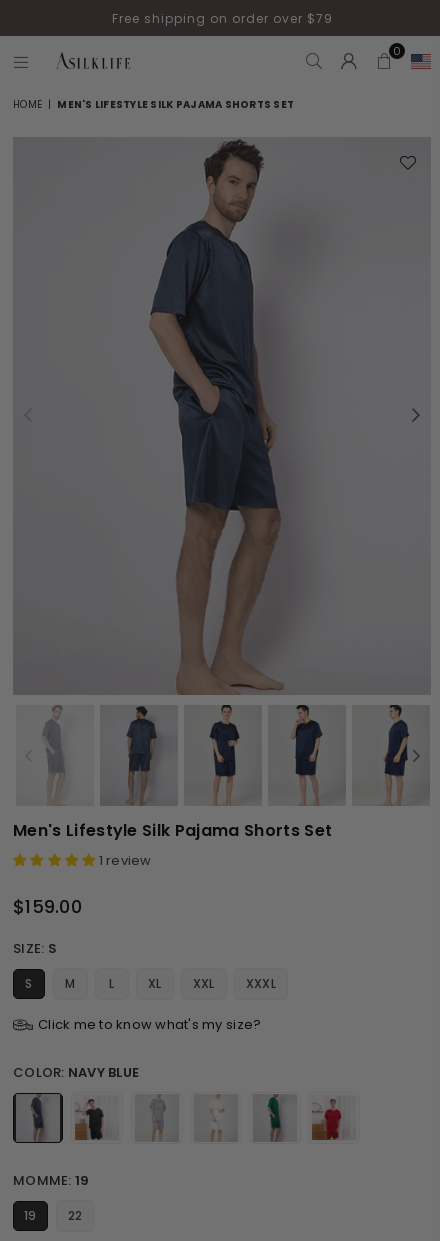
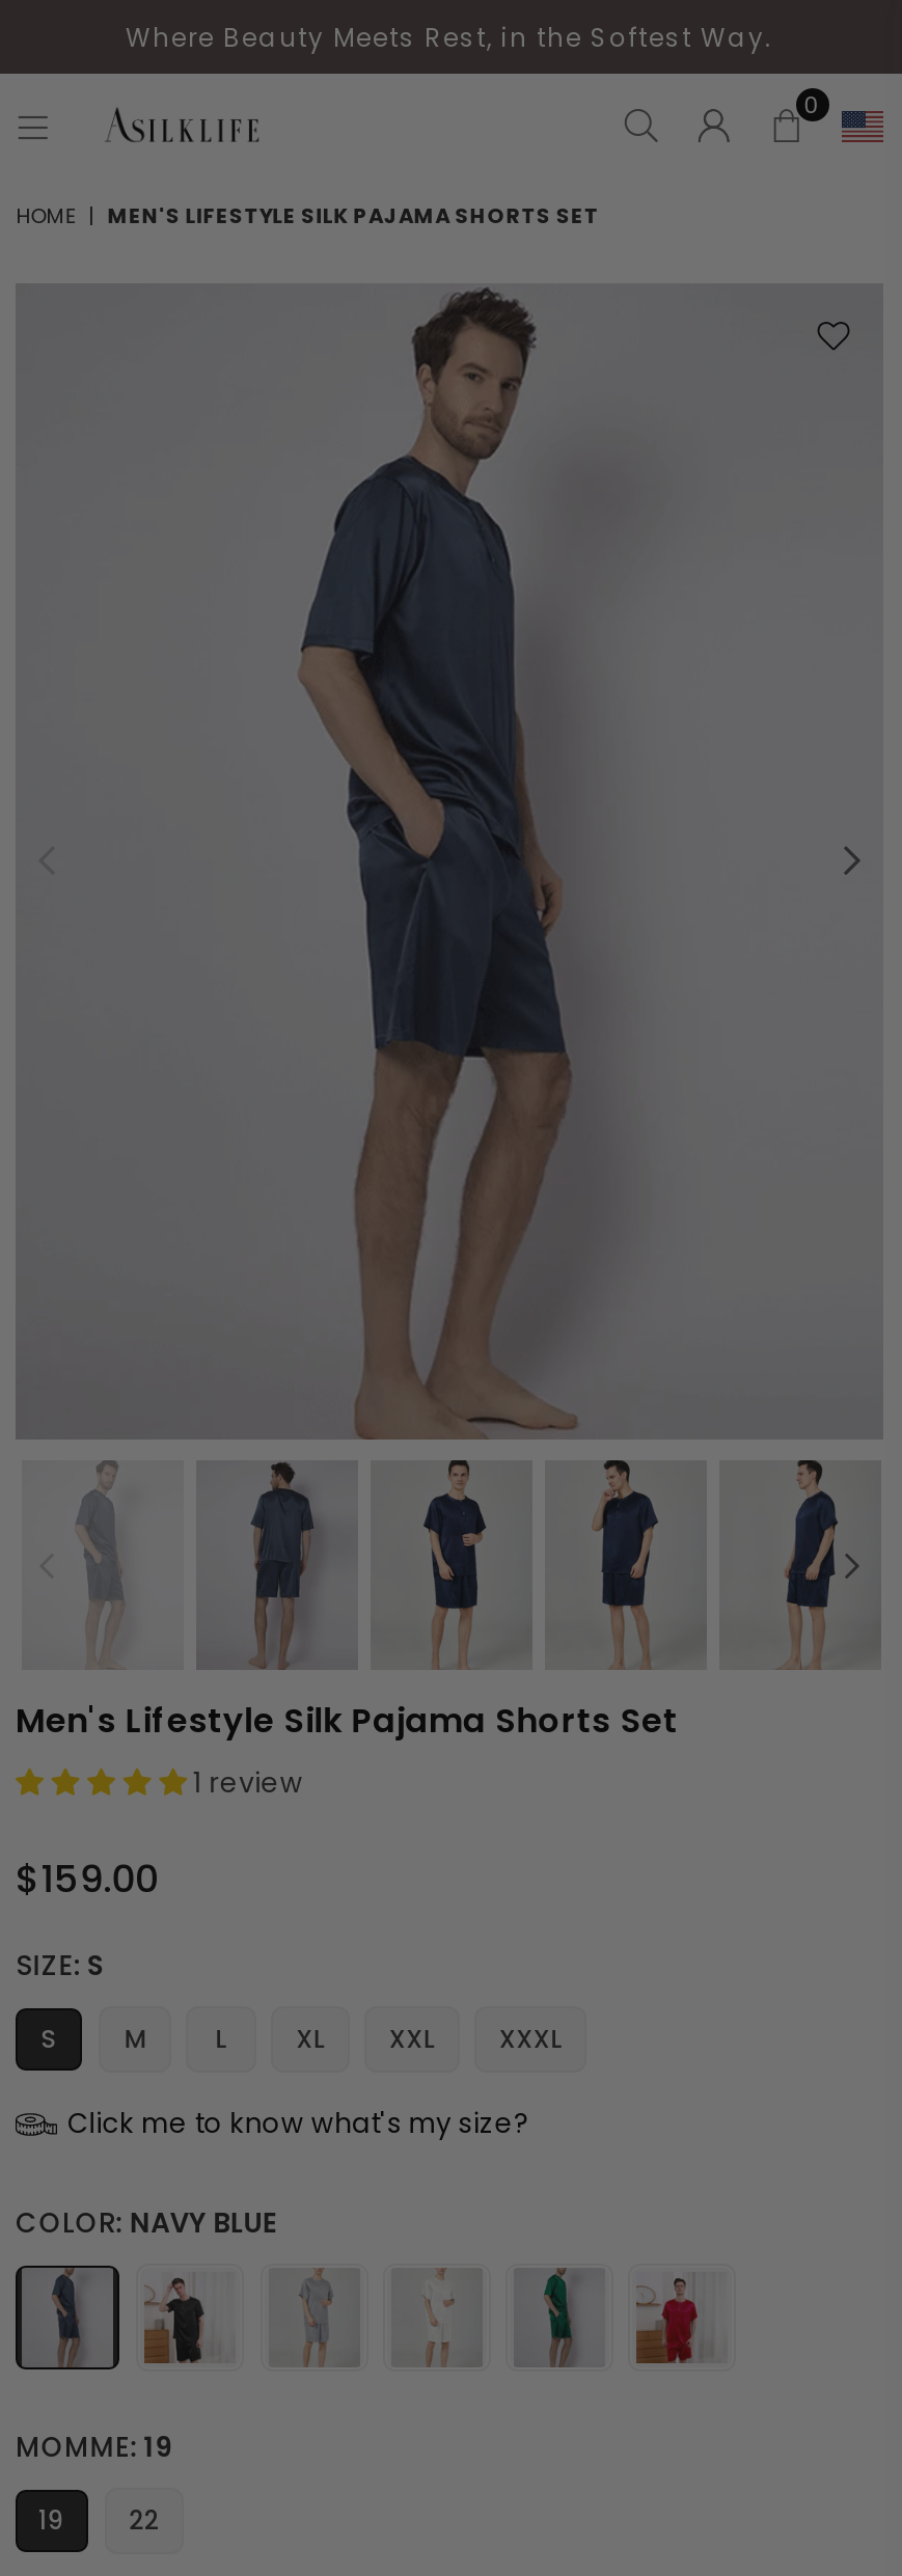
- Free shipping on order over $79
+ Where Beauty Meets Rest, in the Softest Way.
